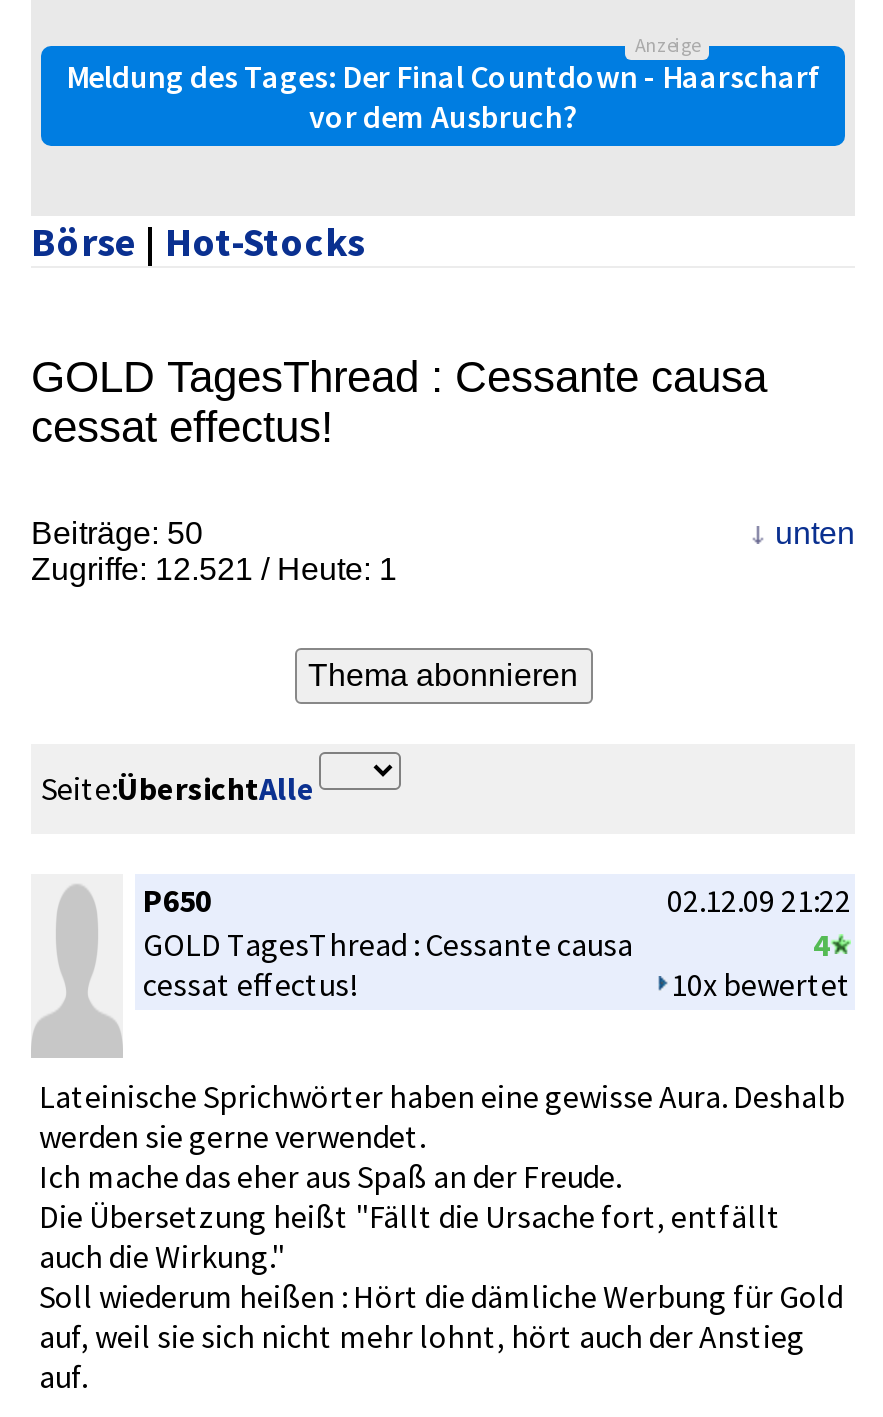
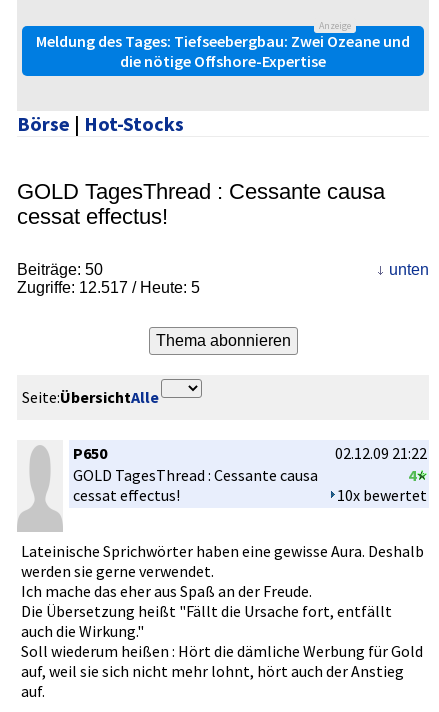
- Meldung des Tages: Der Final Countdown - Haarscharf
- vor dem Ausbruch?
+ Meldung des Tages: Tiefseebergbau: Zwei Ozeane und
+ die nötige Offshore-Expertise

- Zugriffe: 12.521 / Heute: 1
+ Zugriffe: 12.517 / Heute: 5
